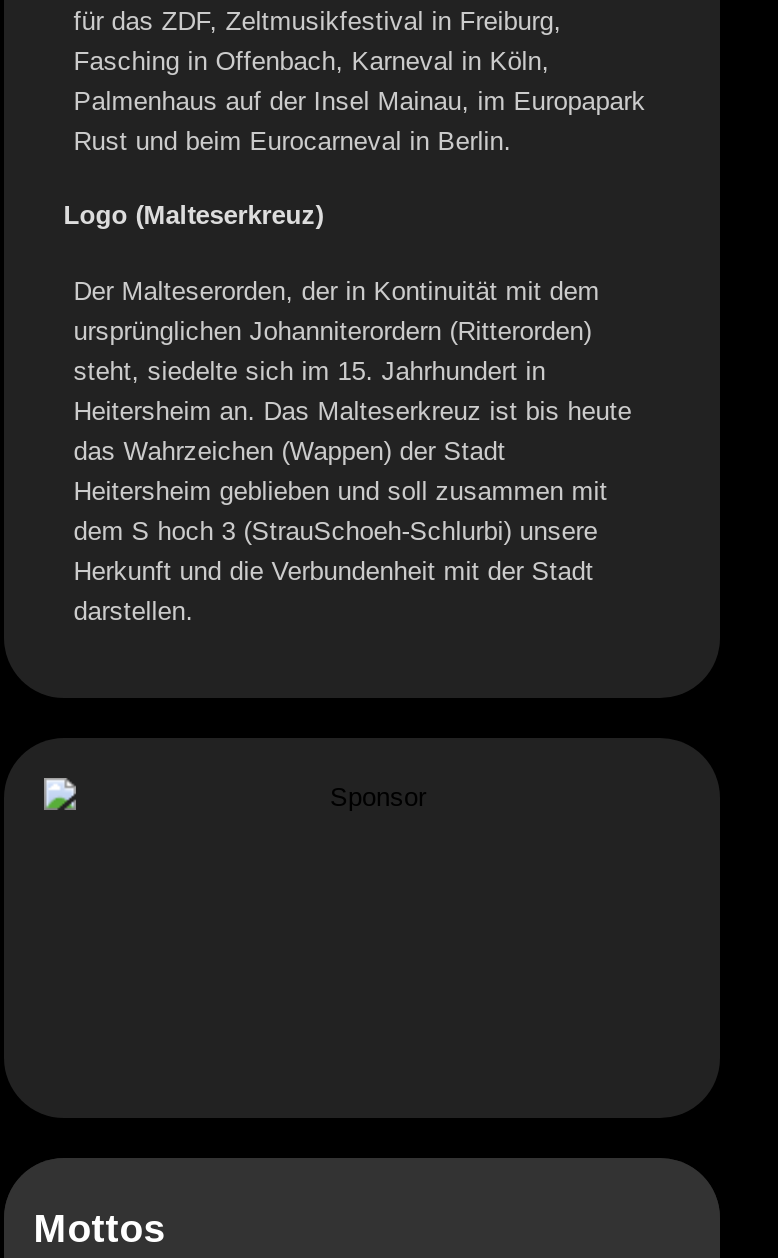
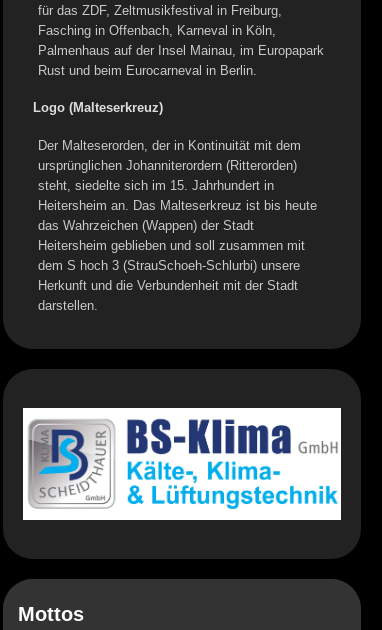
+ [image]
